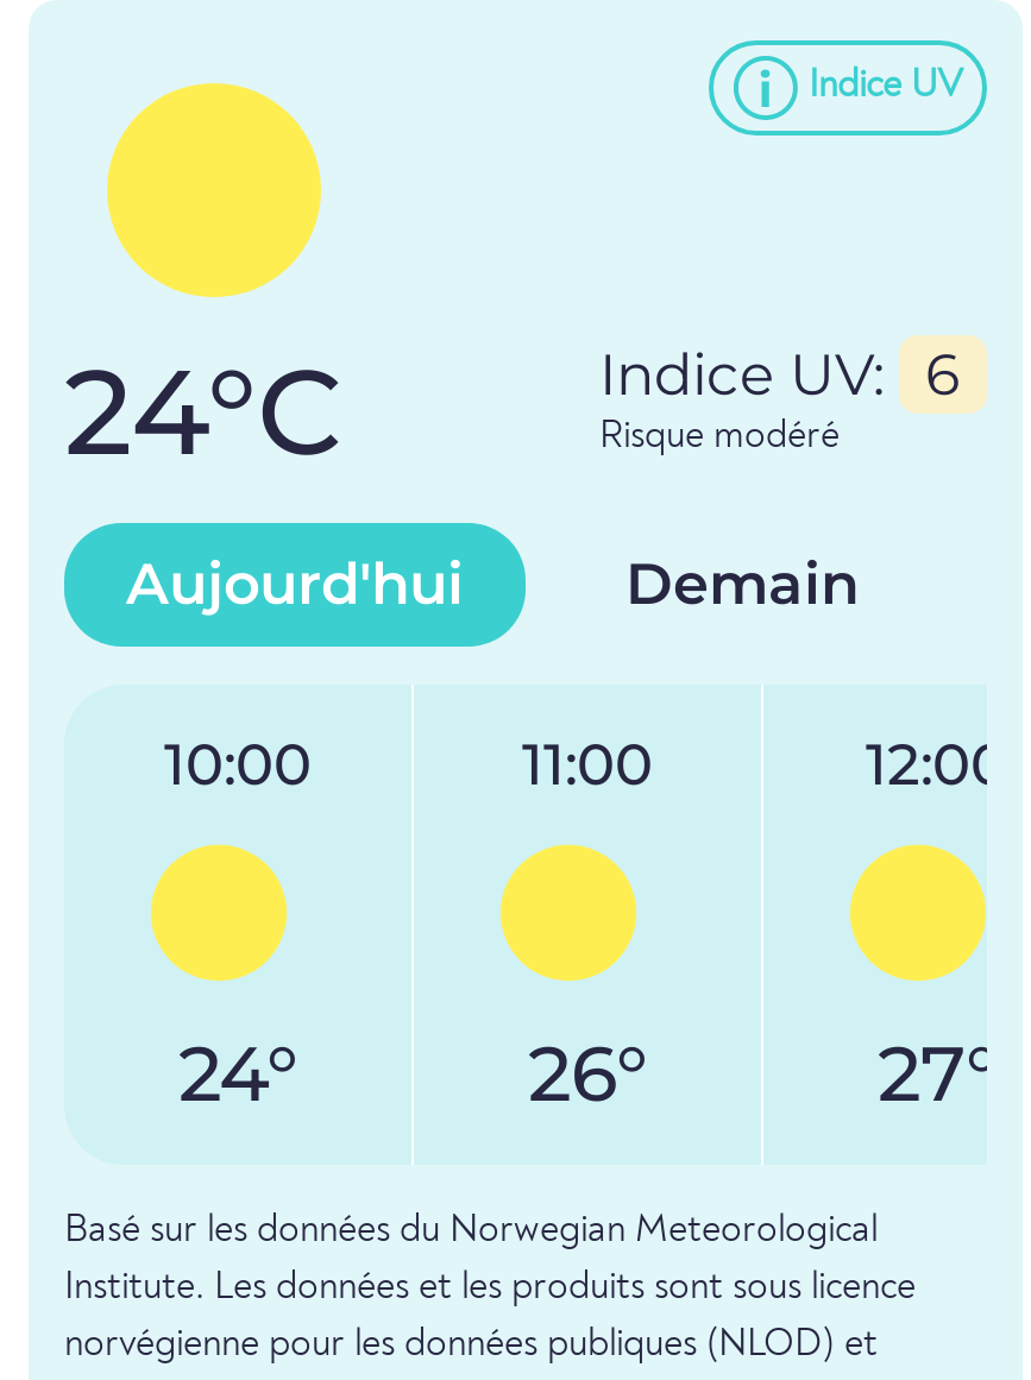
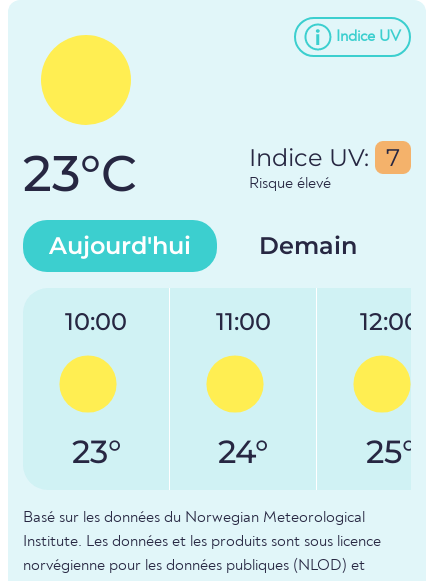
- 24°C
- Indice UV: 6
- Risque modéré
+ 23°C
+ Indice UV: 7
+ Risque élevé

- 24°
+ 23°

- 26°
+ 24°

- 27°
+ 25°
